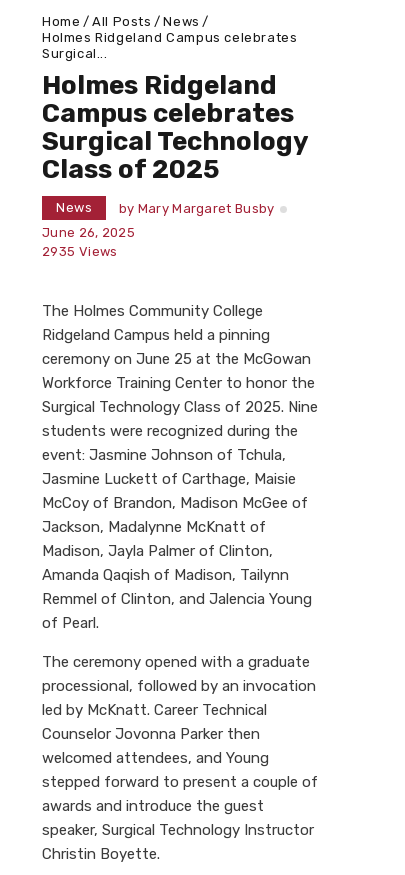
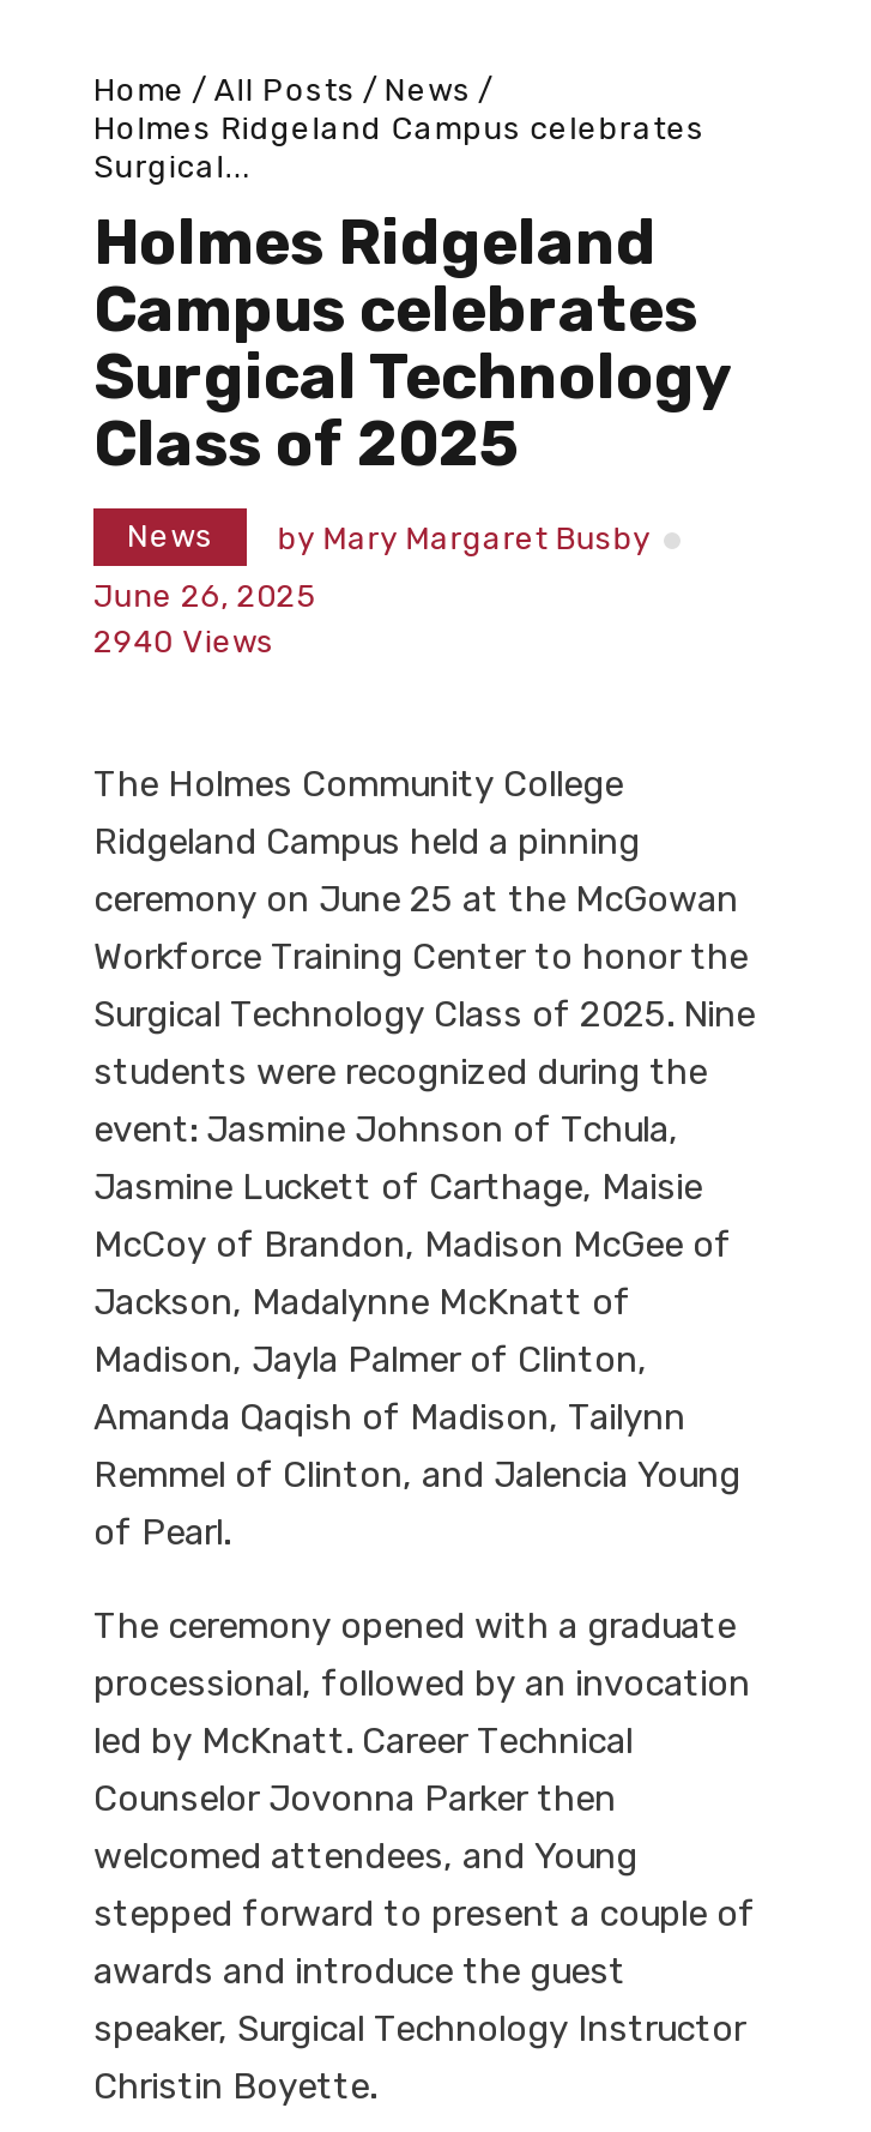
- 2935 Views
+ 2940 Views
